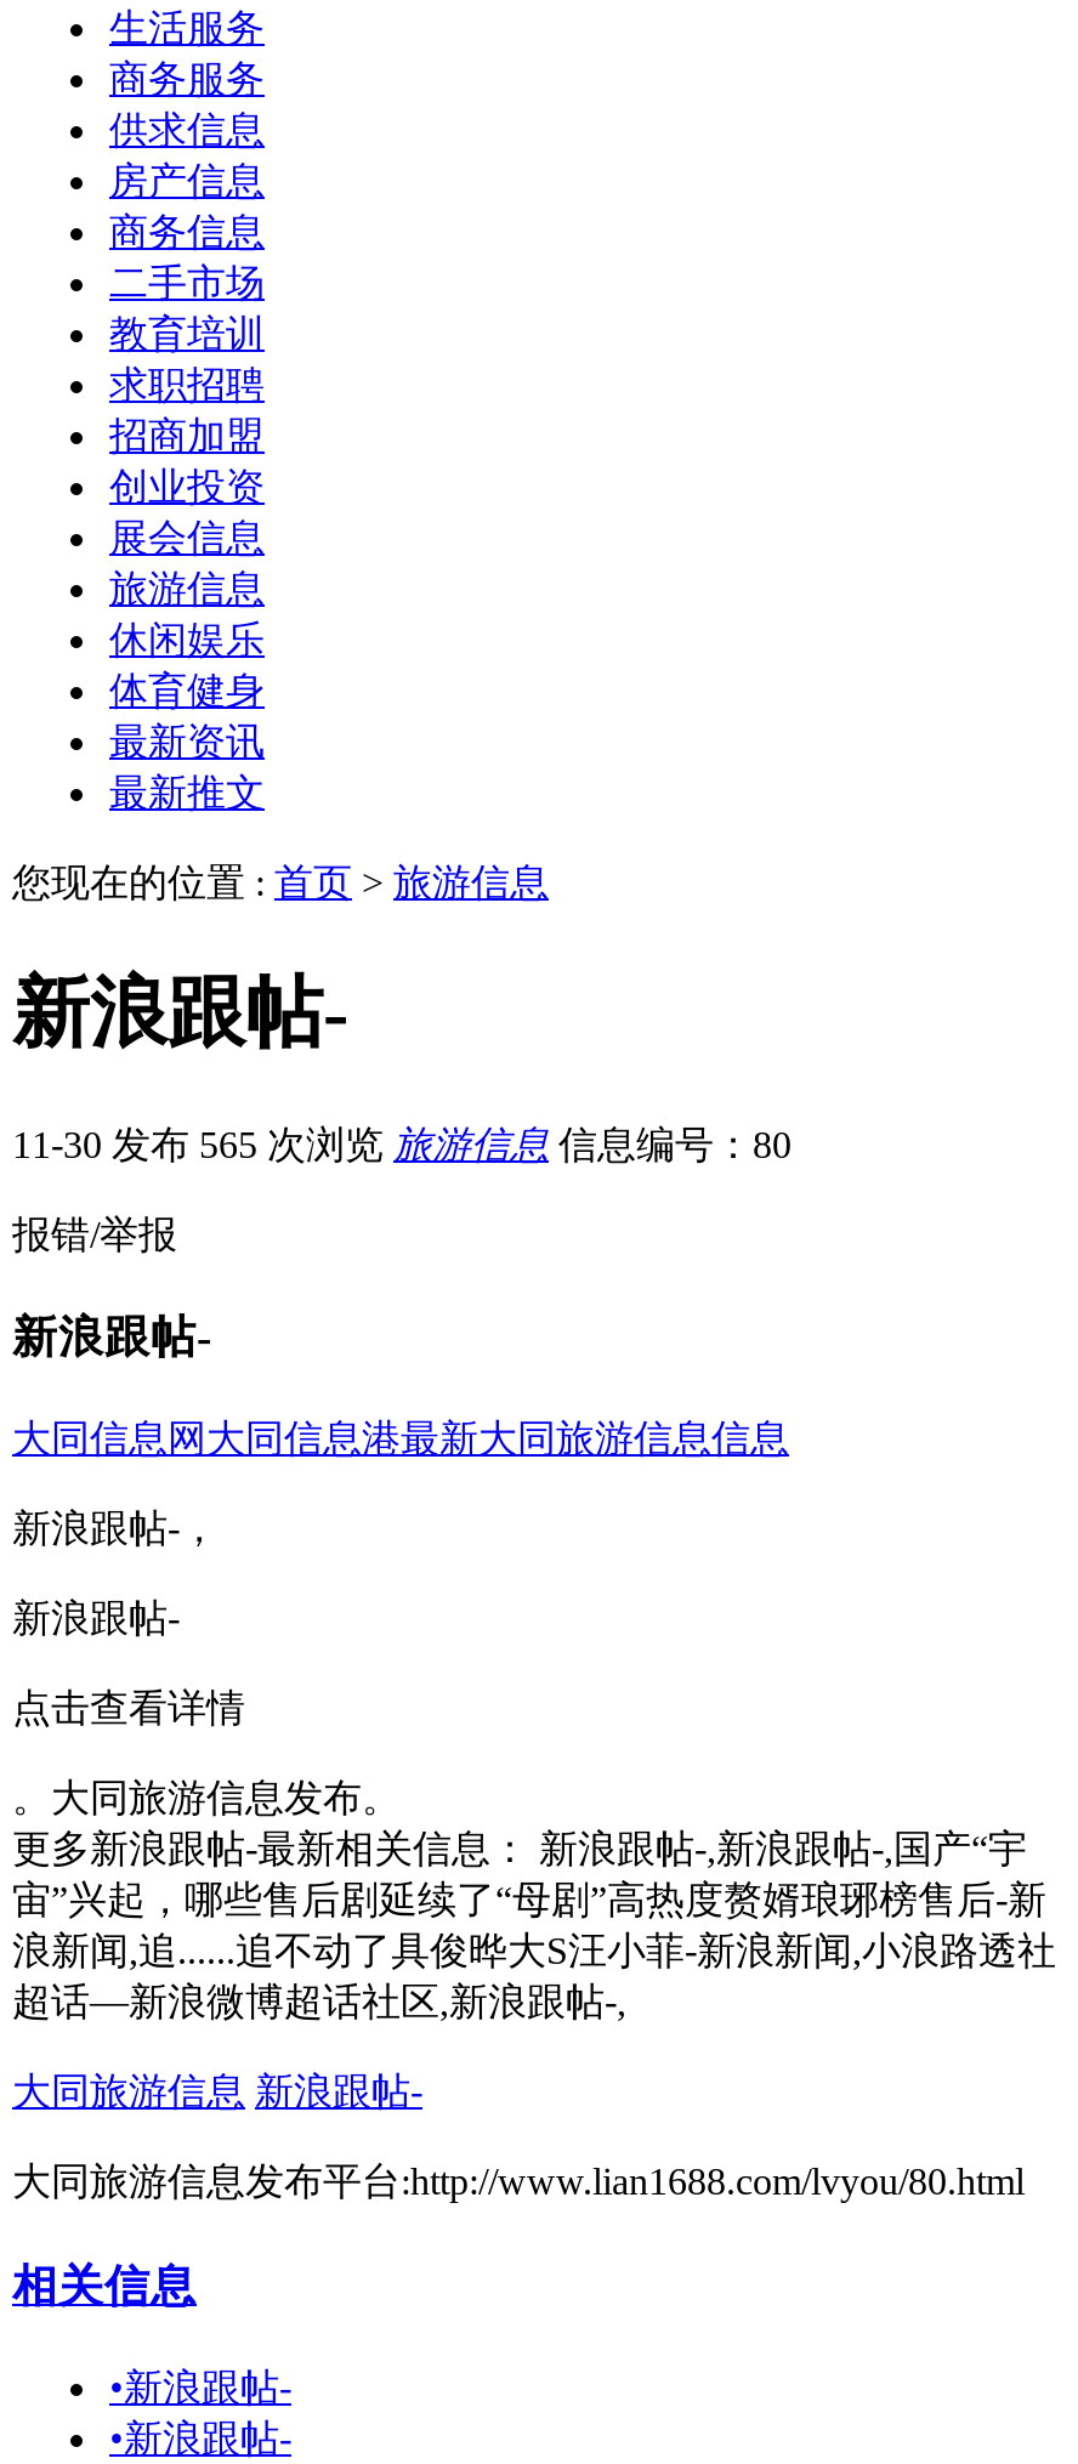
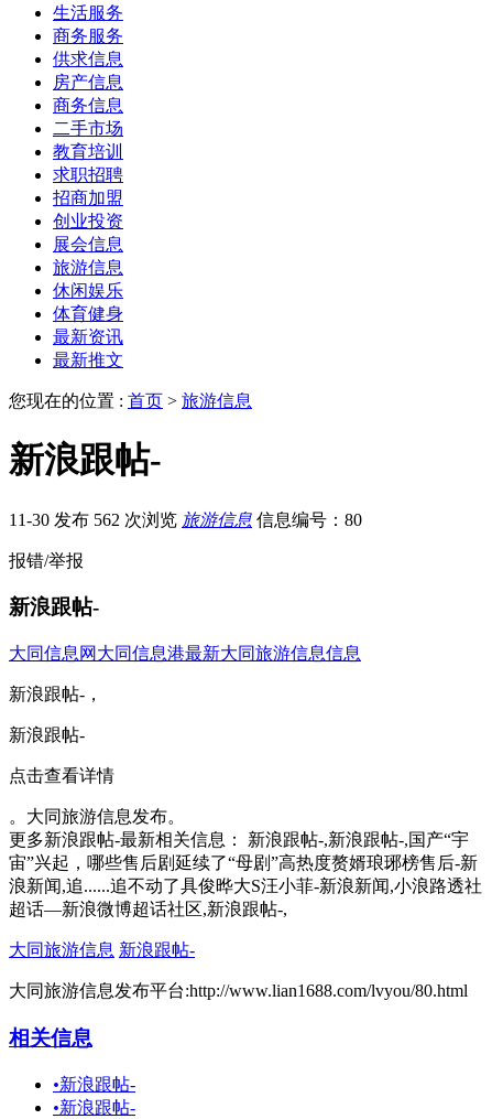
- 11-30 发布 565 次浏览 旅游信息 信息编号：80
+ 11-30 发布 562 次浏览 旅游信息 信息编号：80
